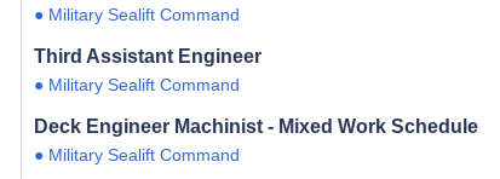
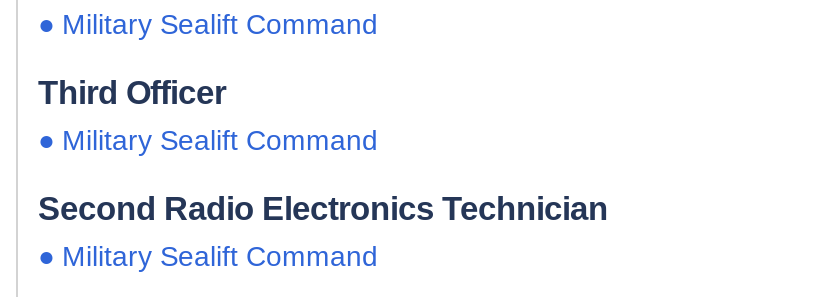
- Third Assistant Engineer
+ Third Officer

- Deck Engineer Machinist - Mixed Work Schedule
+ Second Radio Electronics Technician
